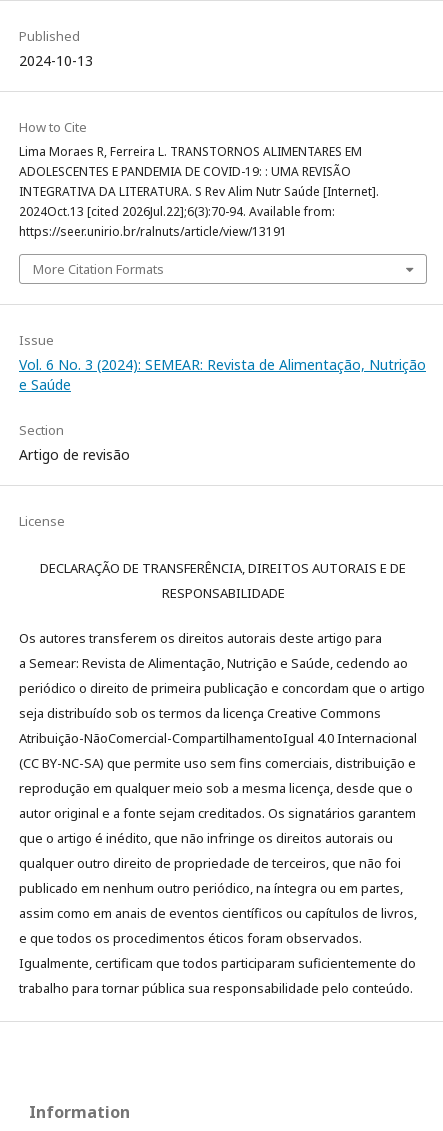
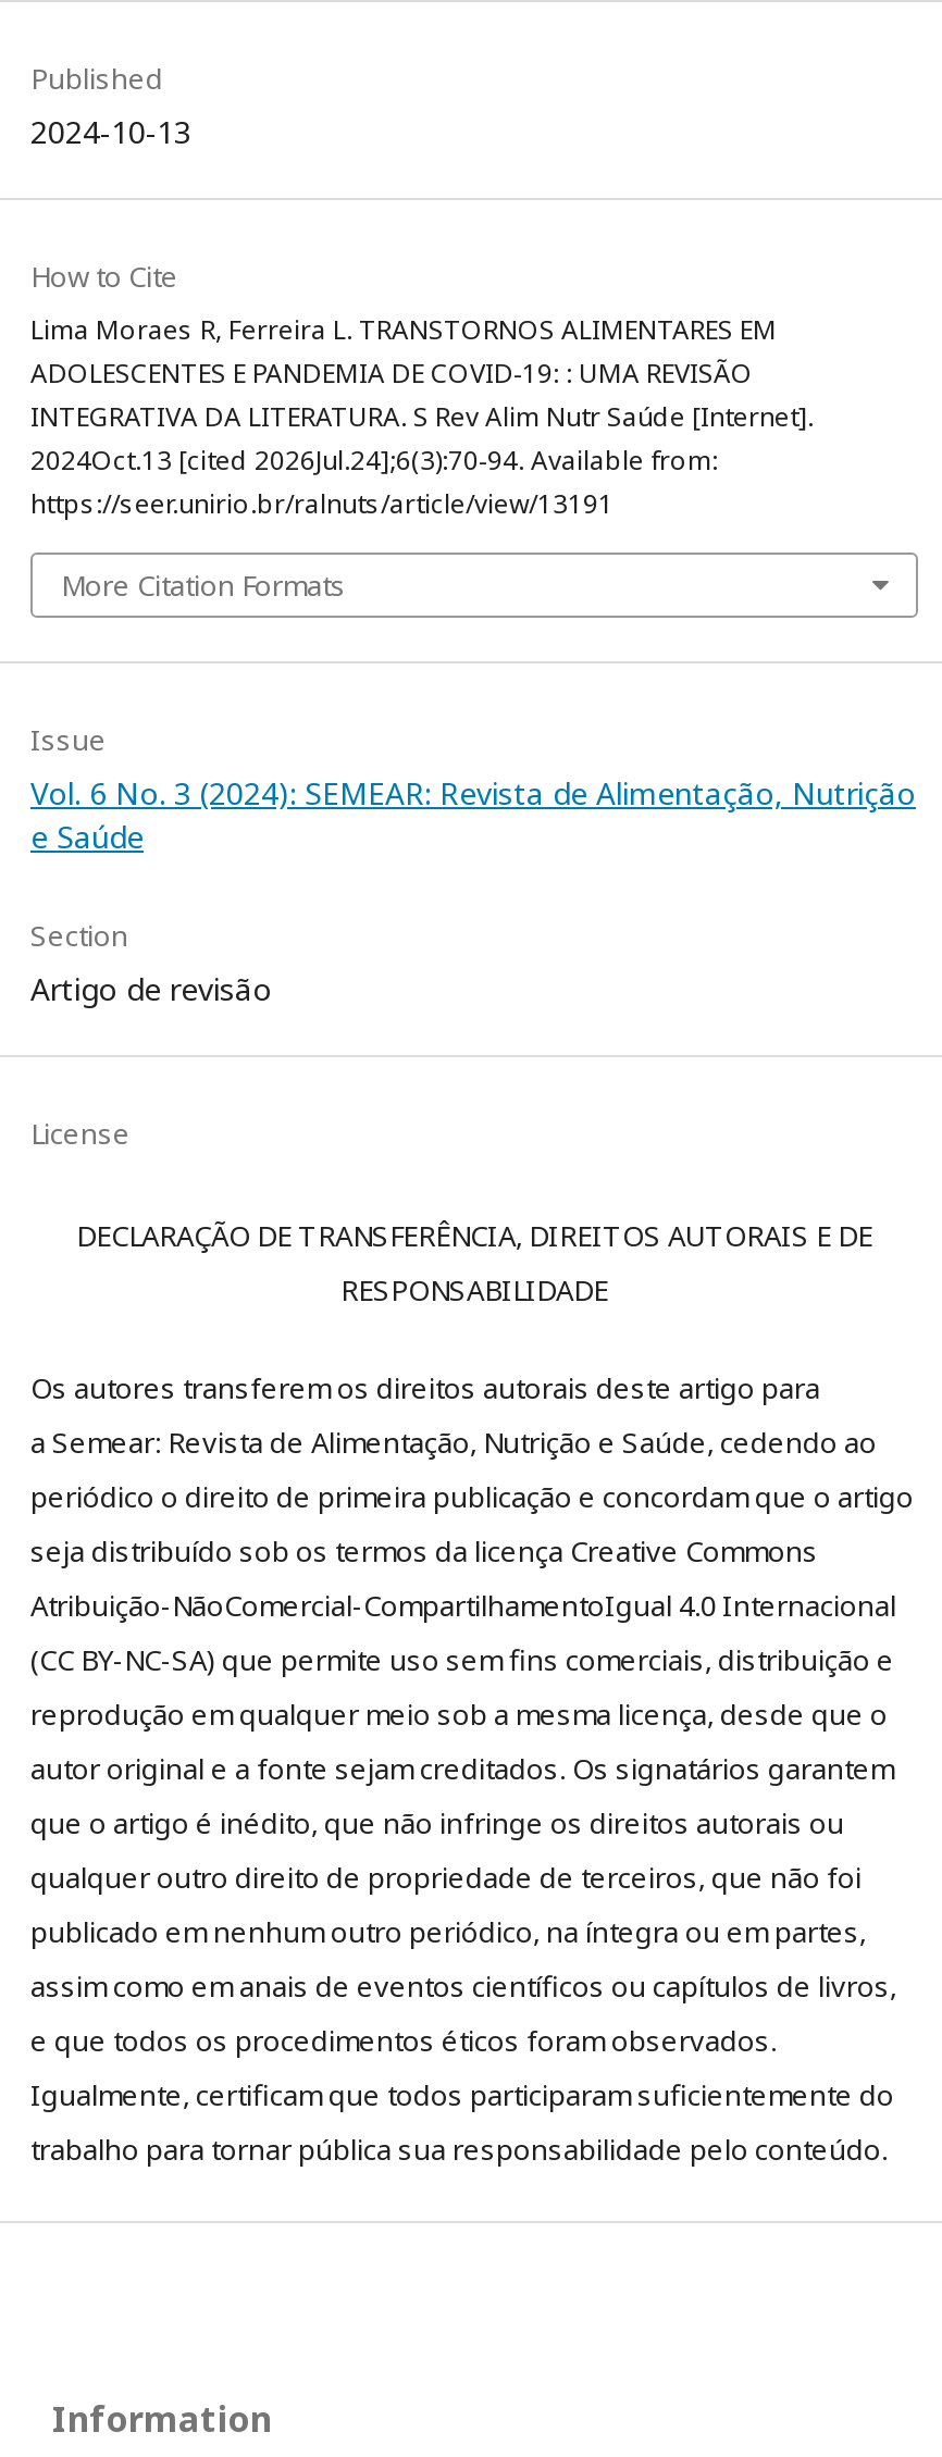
- 2024Oct.13 [cited 2026Jul.22];6(3):70-94. Available from:
+ 2024Oct.13 [cited 2026Jul.24];6(3):70-94. Available from:
